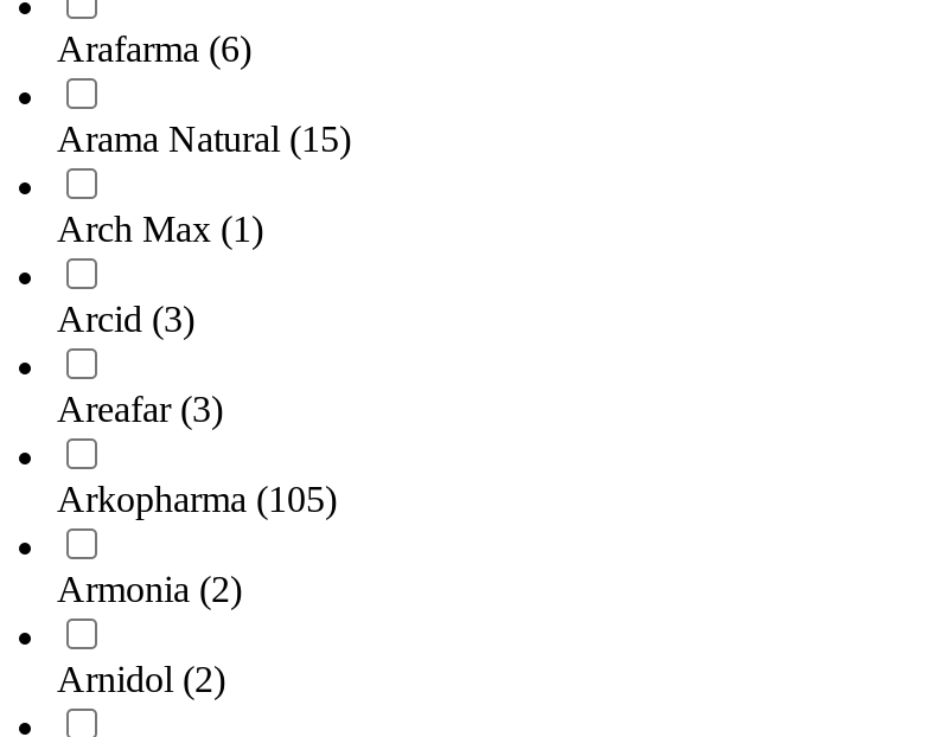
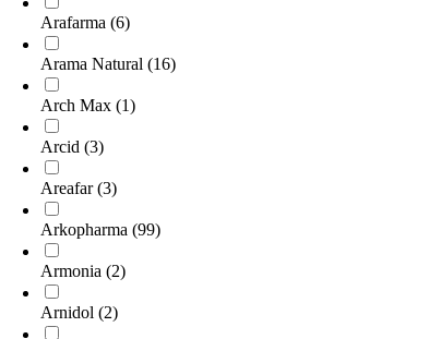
- Arama Natural (15)
+ Arama Natural (16)

- Arkopharma (105)
+ Arkopharma (99)
